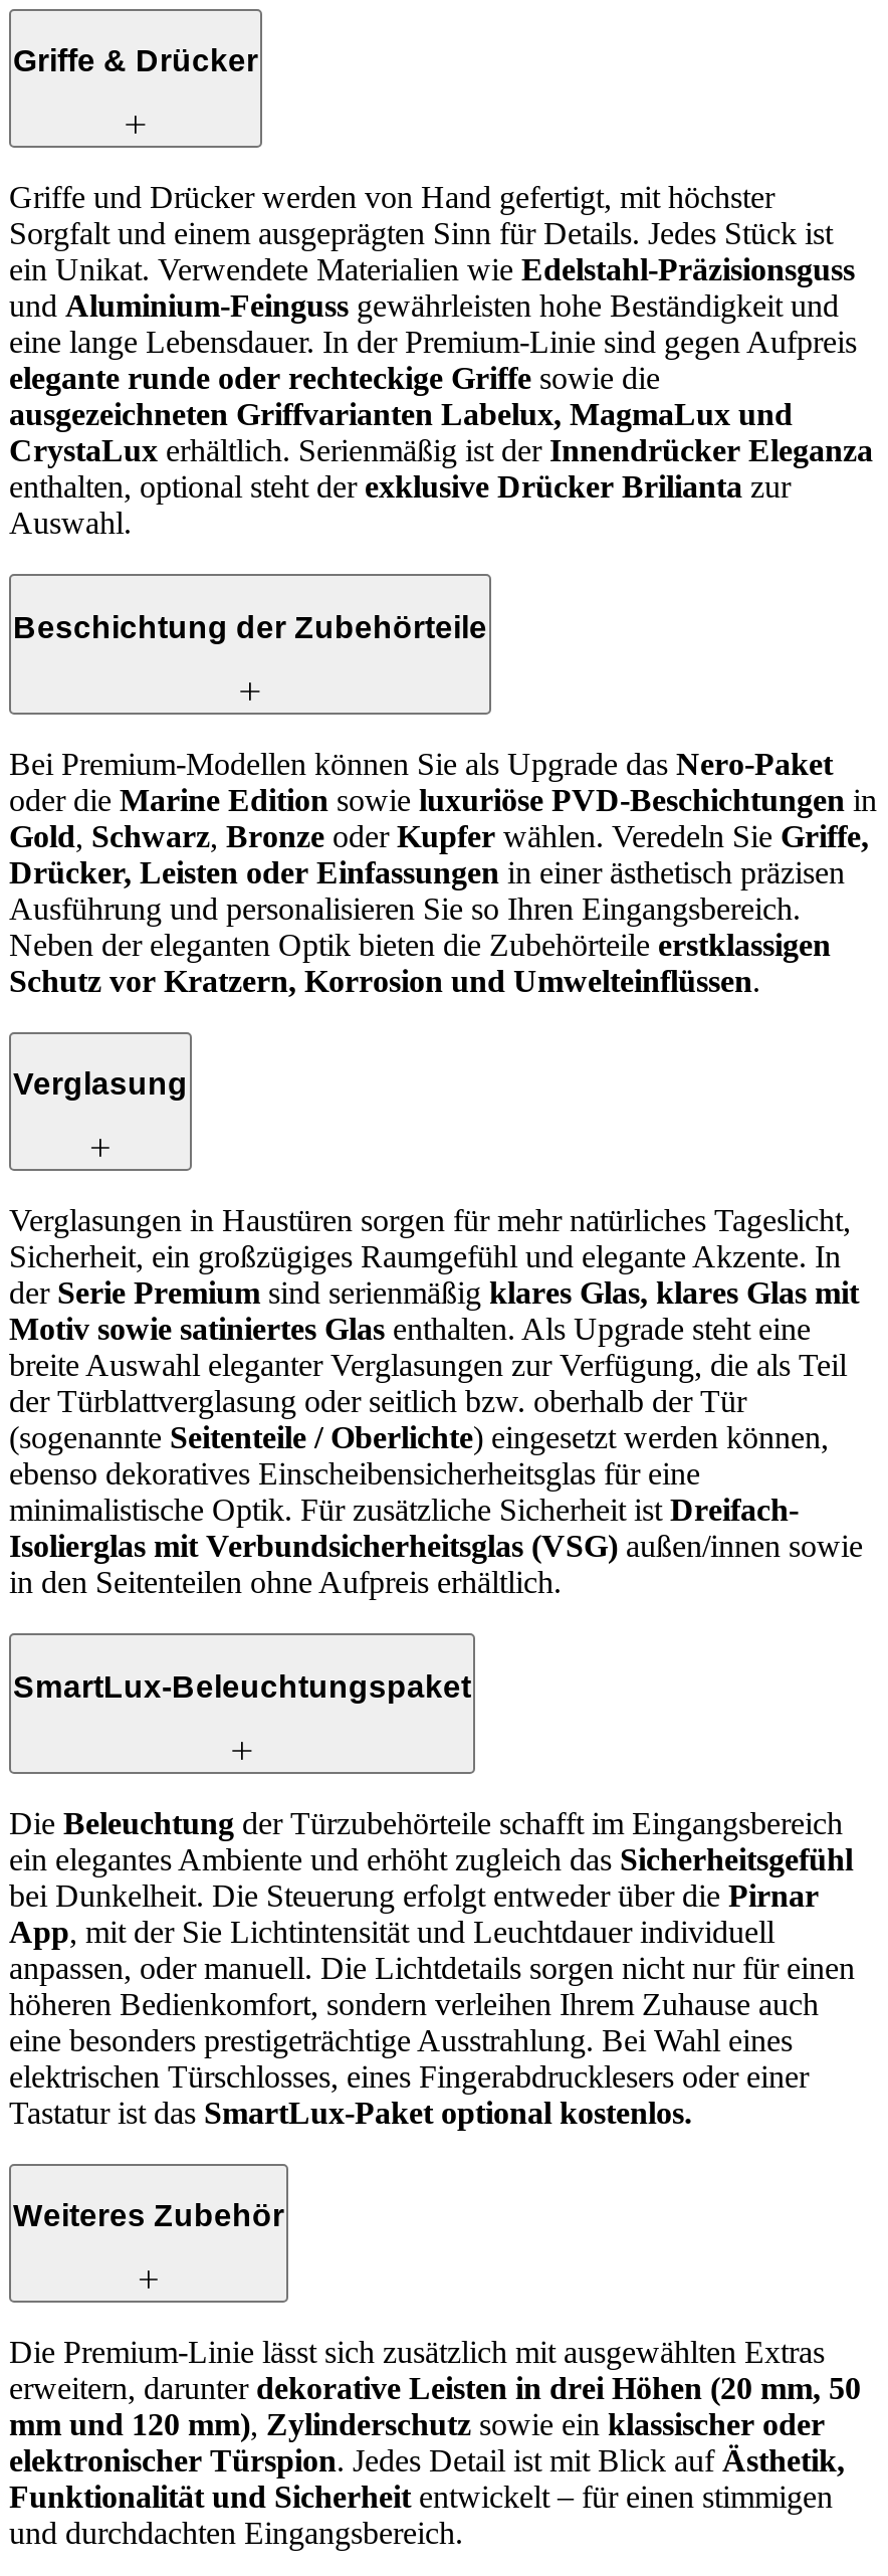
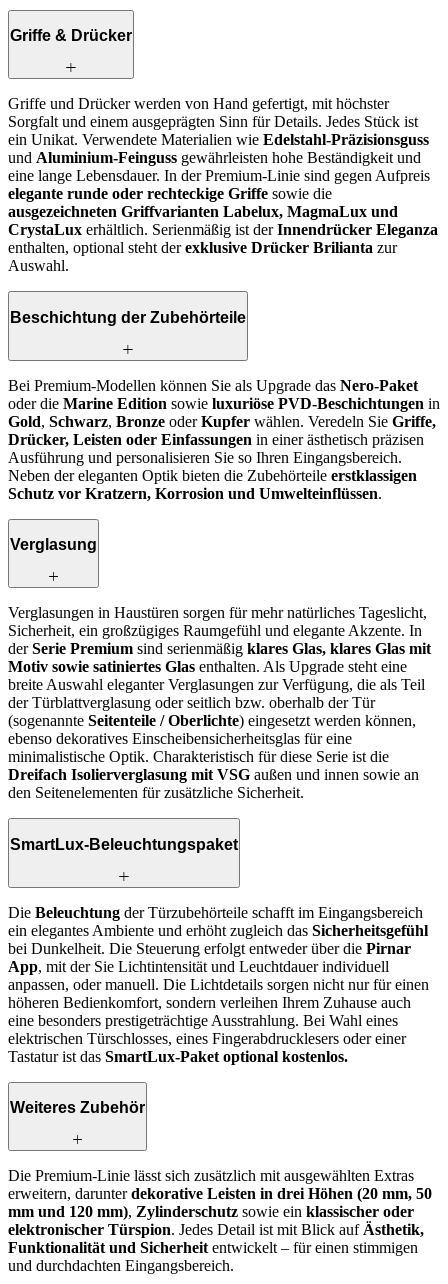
- minimalistische Optik. Für zusätzliche Sicherheit ist Dreifach-
- Isolierglas mit Verbundsicherheitsglas (VSG) außen/innen sowie
- in den Seitenteilen ohne Aufpreis erhältlich.
+ minimalistische Optik. Charakteristisch für diese Serie ist die
+ Dreifach Isolierverglasung mit VSG außen und innen sowie an
+ den Seitenelementen für zusätzliche Sicherheit.
